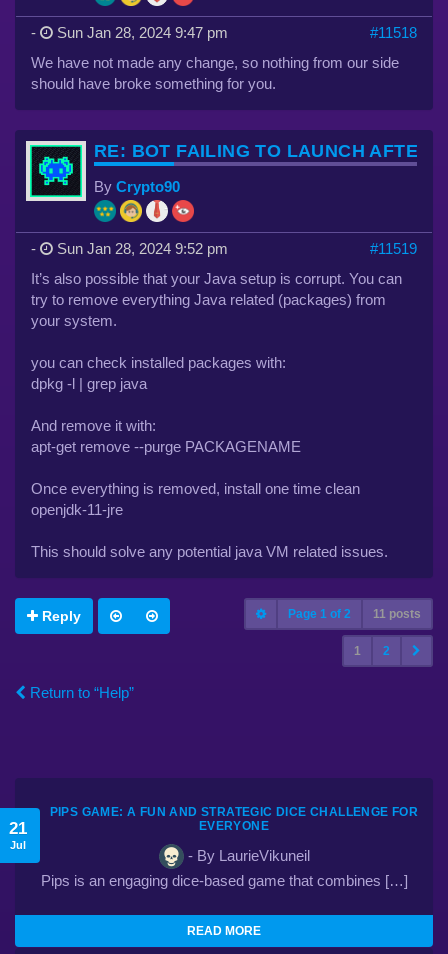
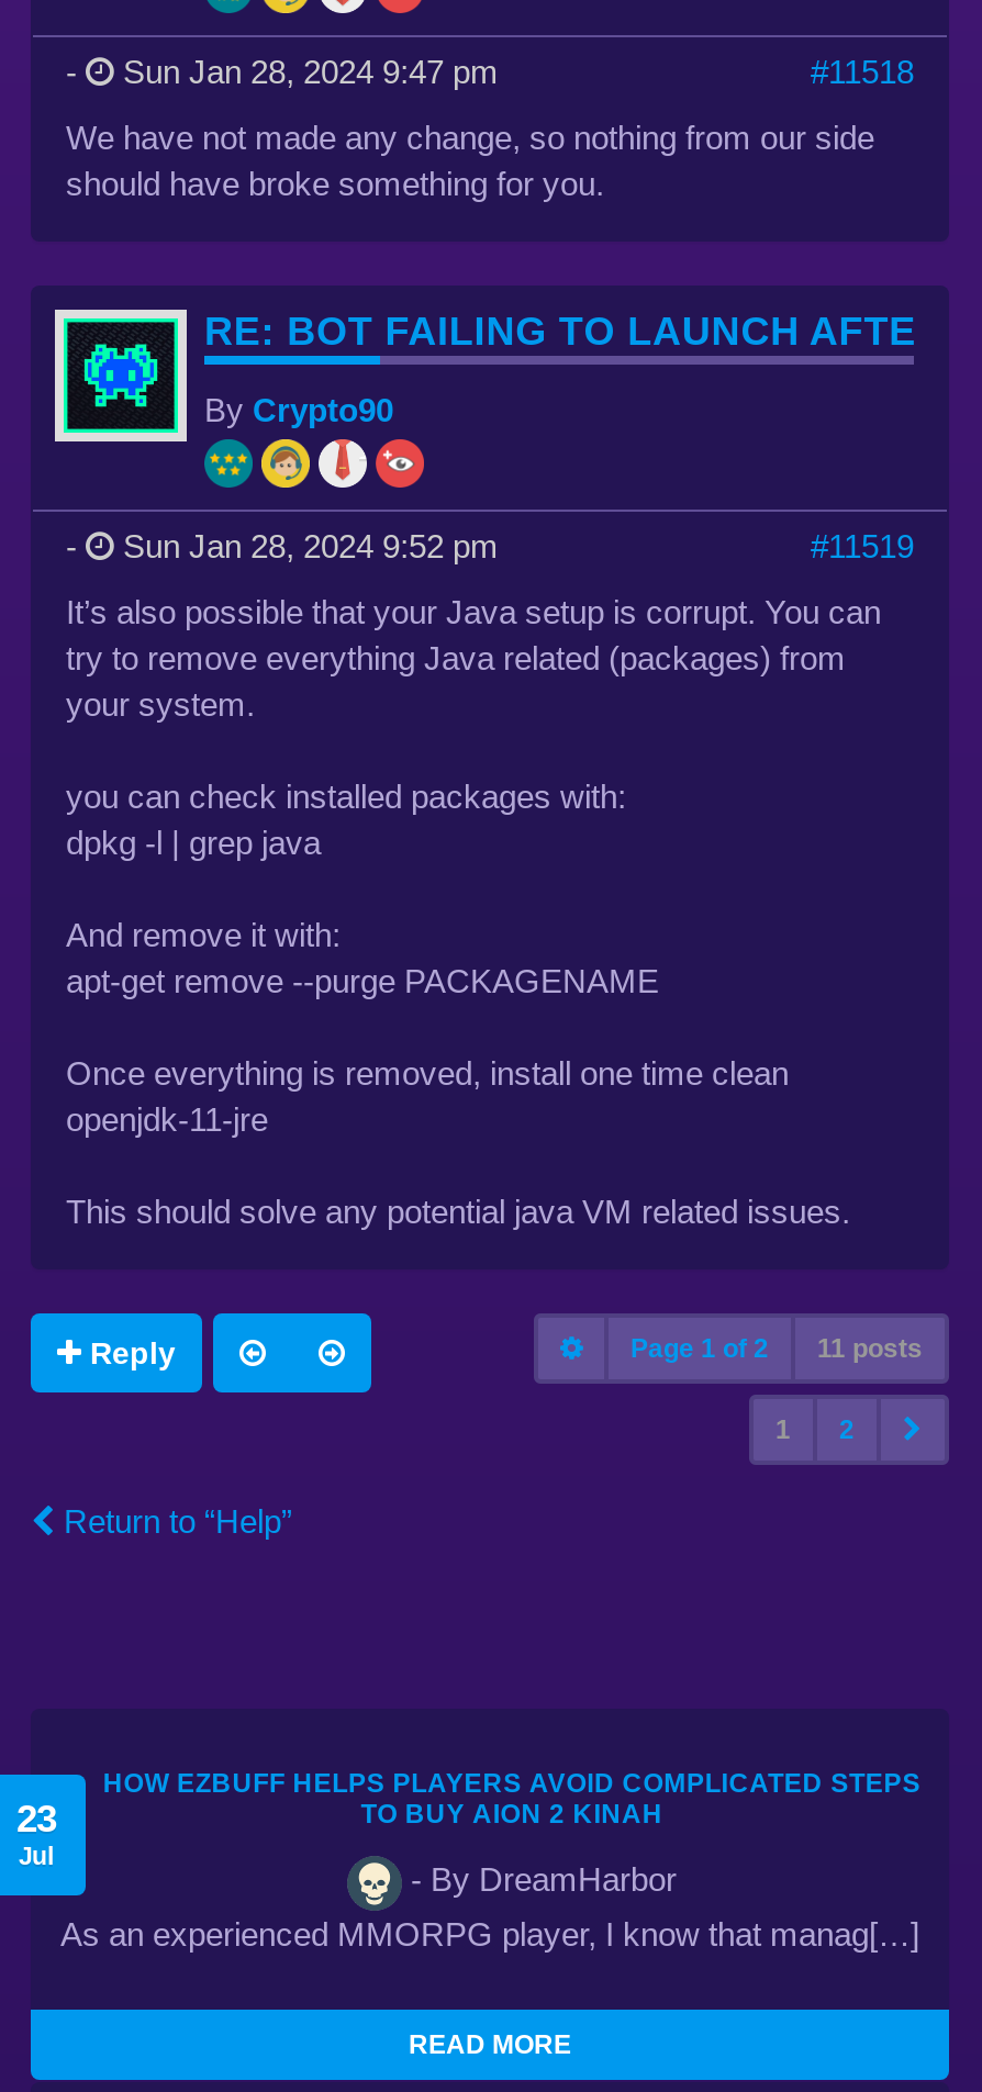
- PIPS GAME: A FUN AND STRATEGIC DICE CHALLENGE FOR
- EVERYONE
+ HOW EZBUFF HELPS PLAYERS AVOID COMPLICATED STEPS
+ TO BUY AION 2 KINAH

- 21
+ 23

- - By LaurieVikuneil
+ - By DreamHarbor

- Pips is an engaging dice-based game that combines […]
+ As an experienced MMORPG player, I know that manag[…]
